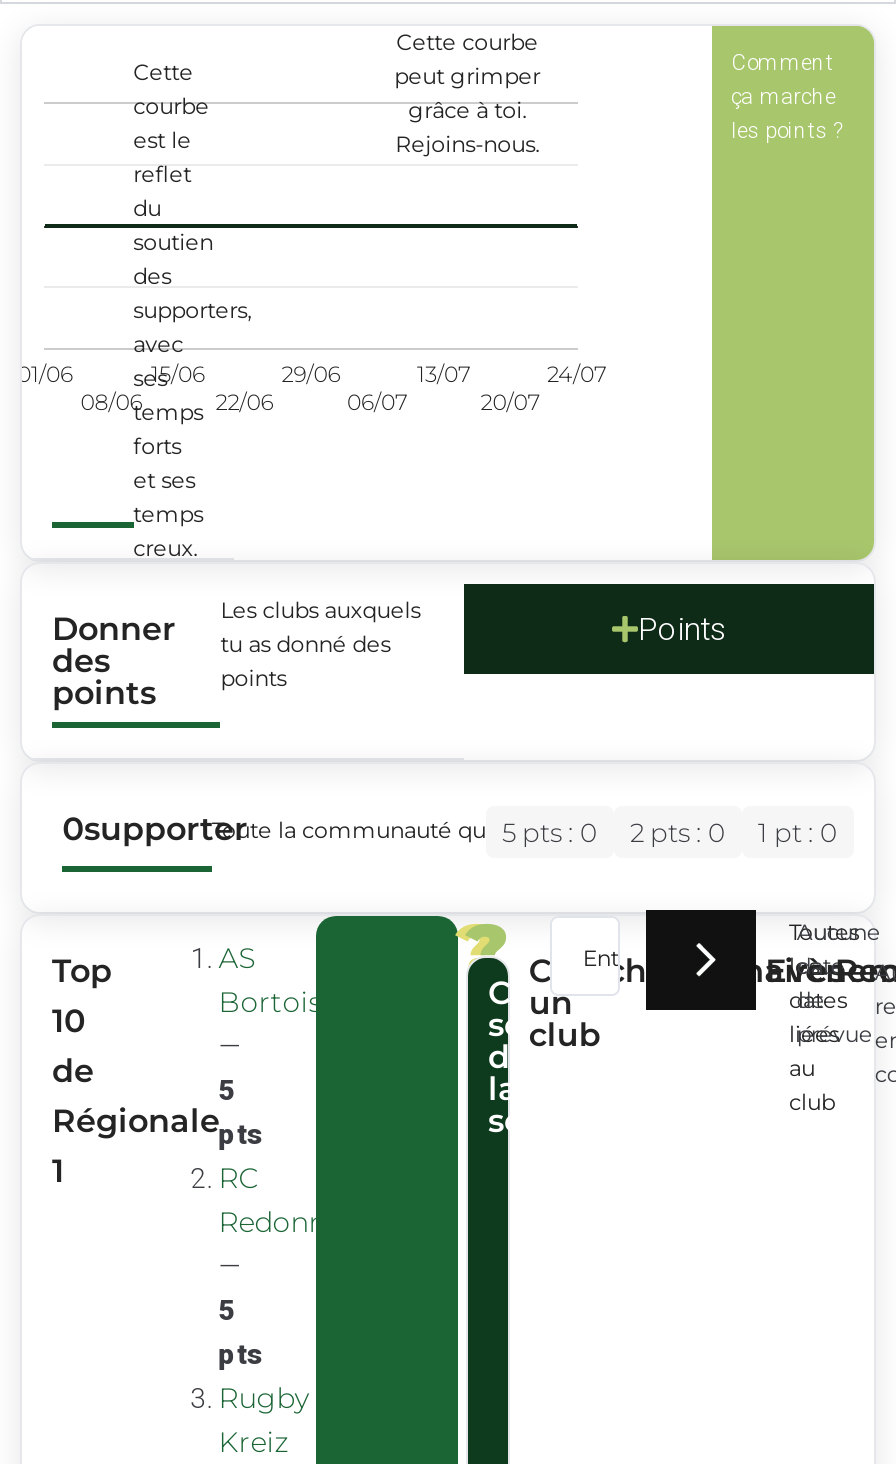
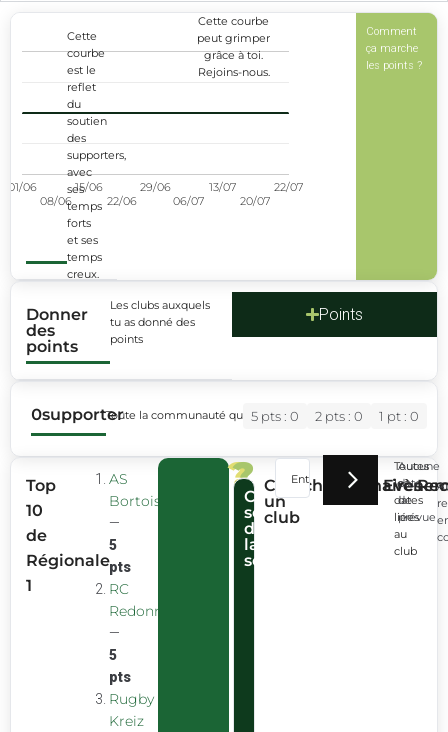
- 24/07
+ 22/07
